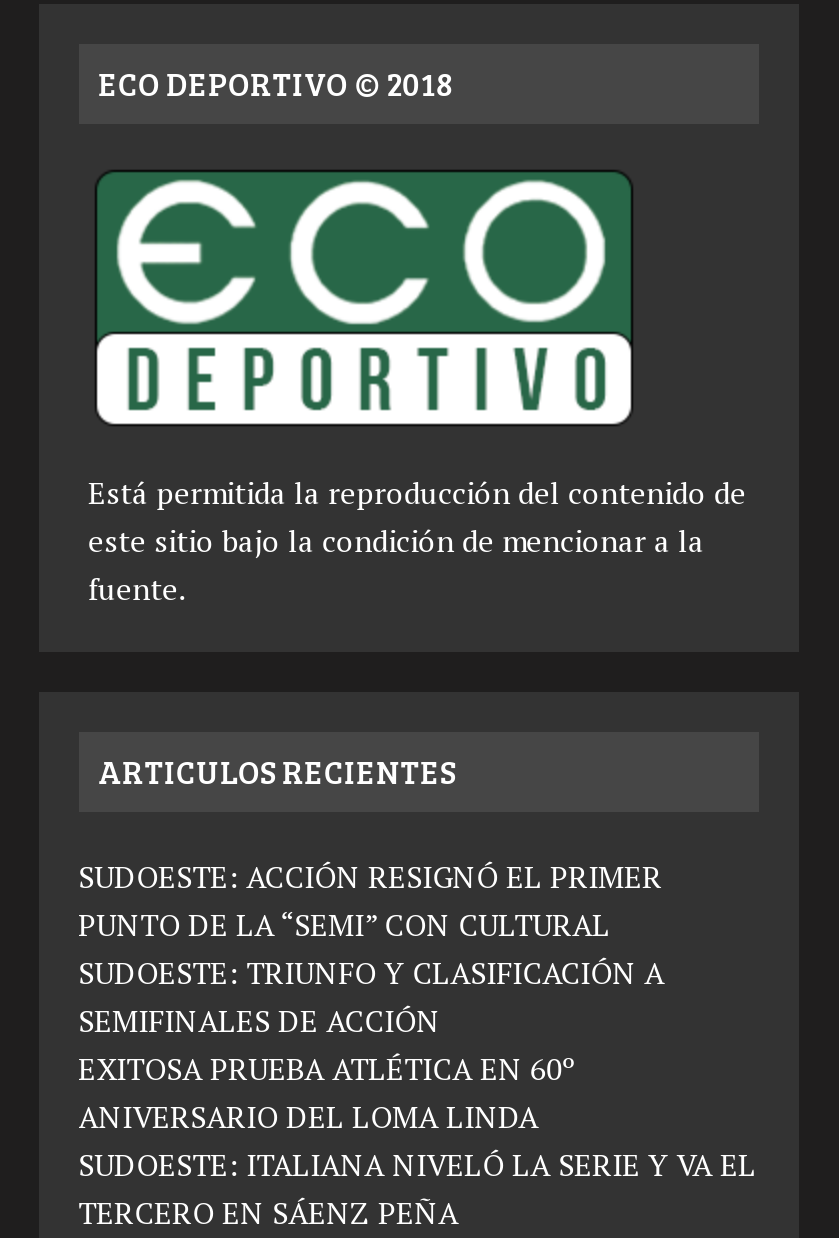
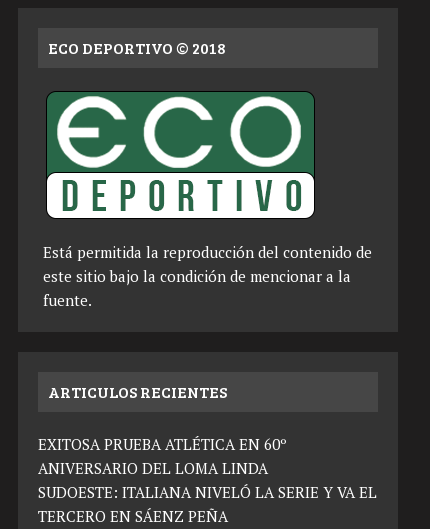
- SUDOESTE: ACCIÓN RESIGNÓ EL PRIMER
- PUNTO DE LA “SEMI” CON CULTURAL
- SUDOESTE: TRIUNFO Y CLASIFICACIÓN A
- SEMIFINALES DE ACCIÓN
